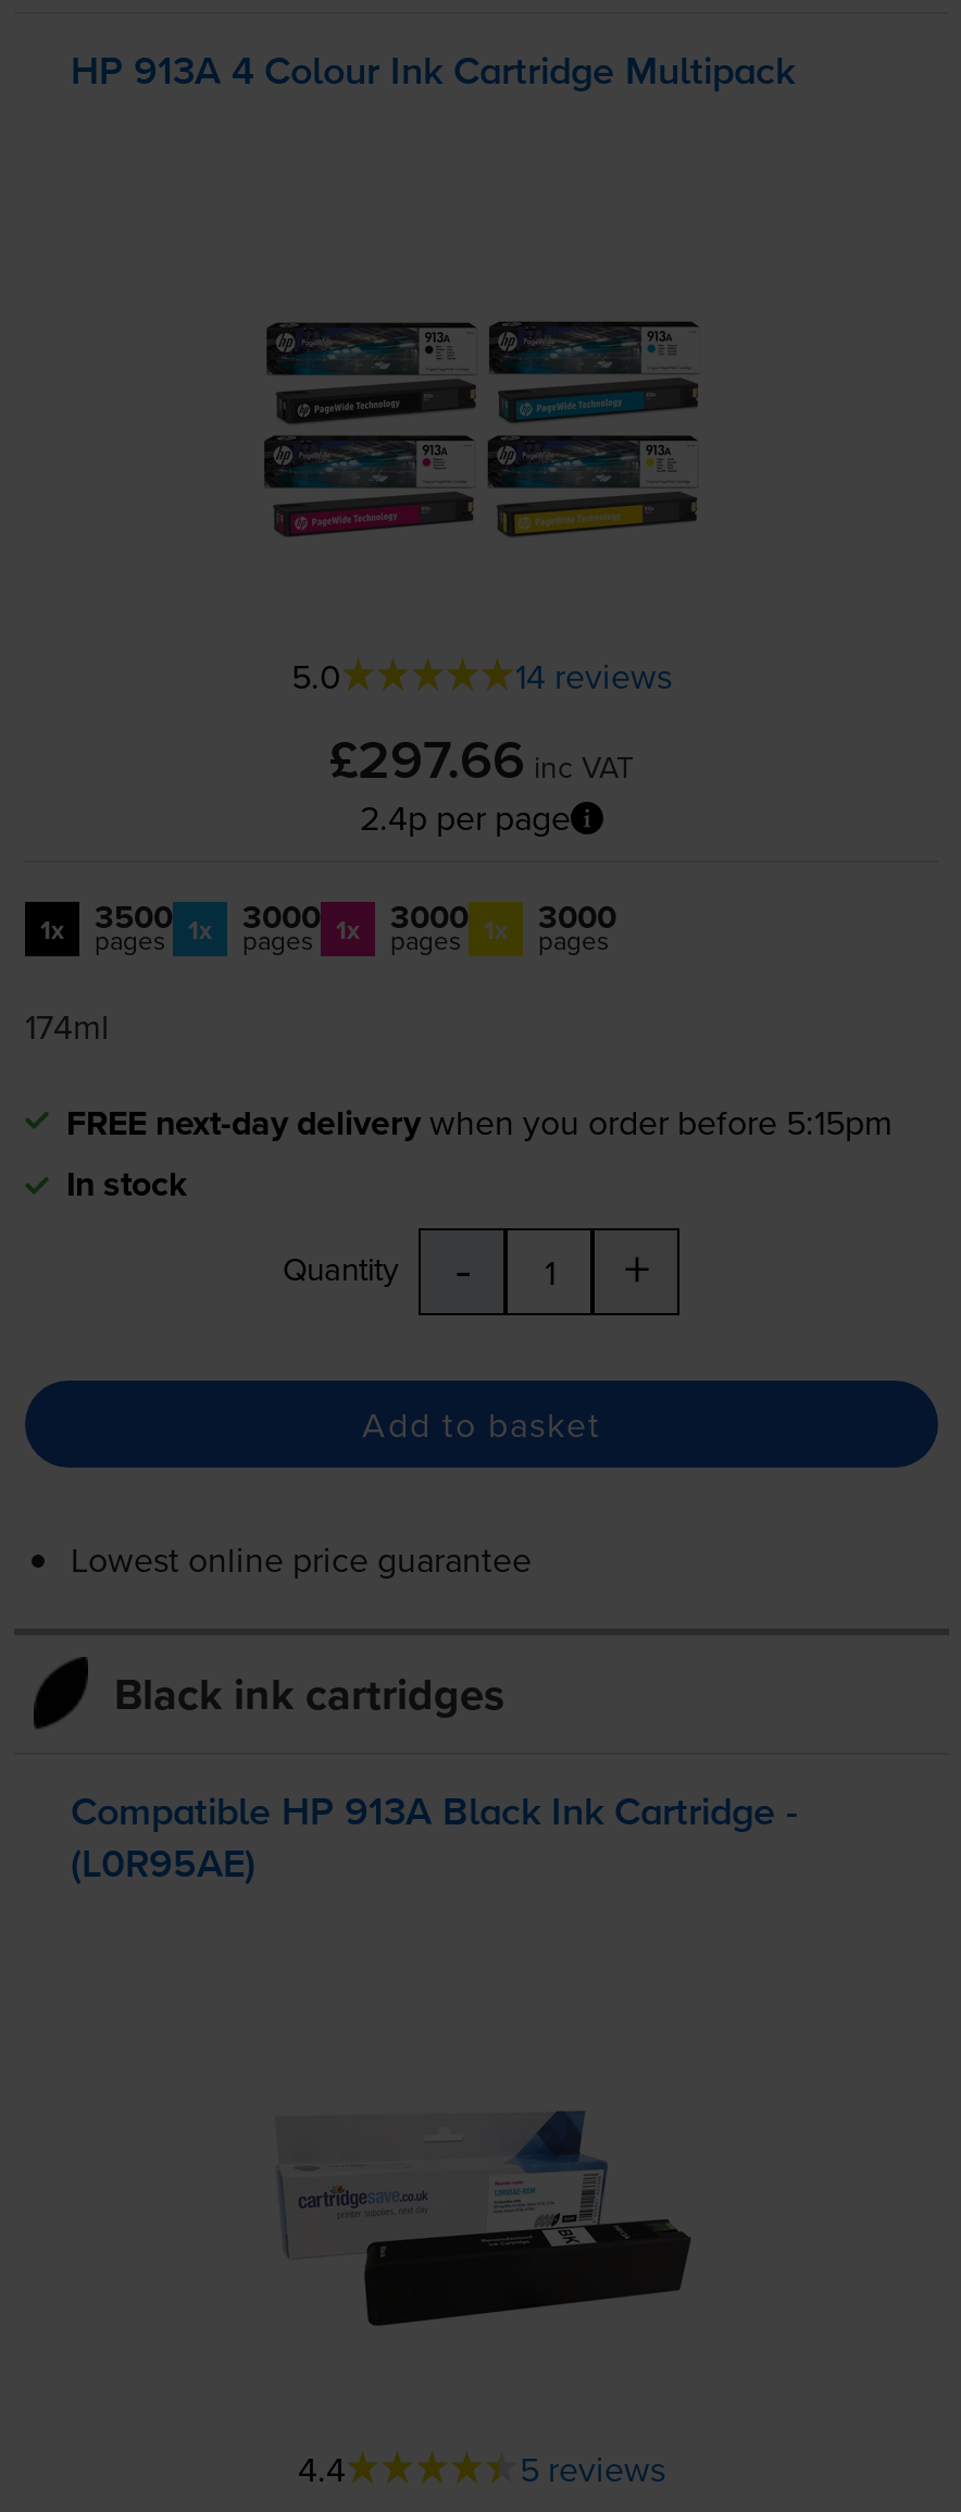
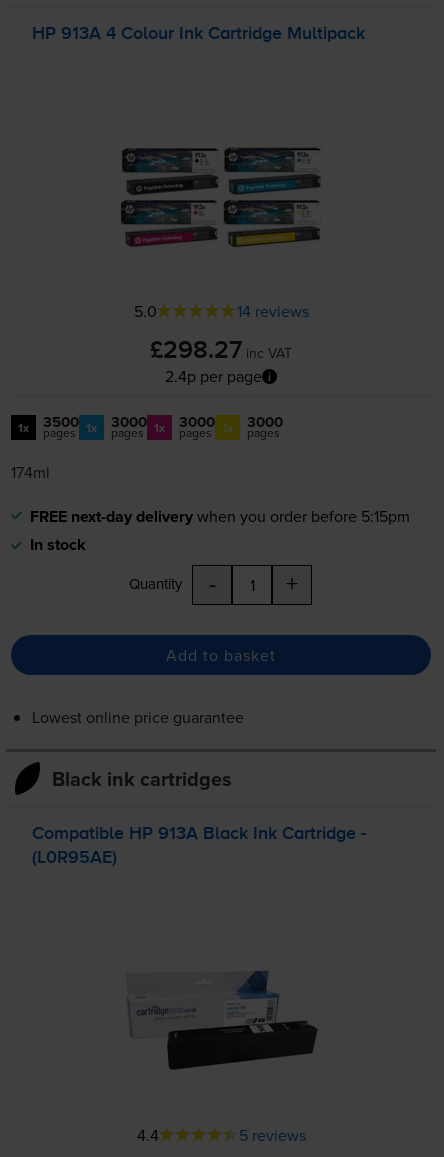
- £297.66 inc VAT
+ £298.27 inc VAT
